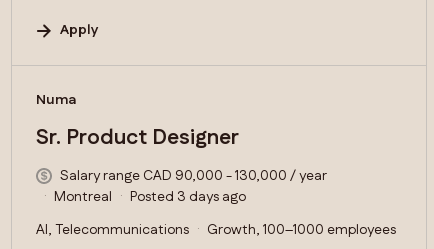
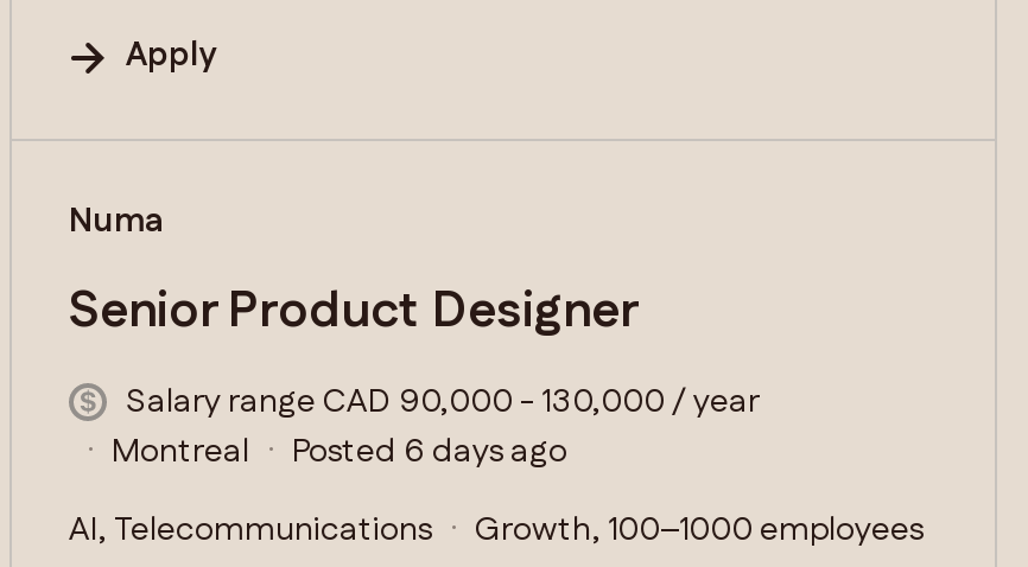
- Sr. Product Designer
+ Senior Product Designer

- Posted 3 days ago
+ Posted 6 days ago
